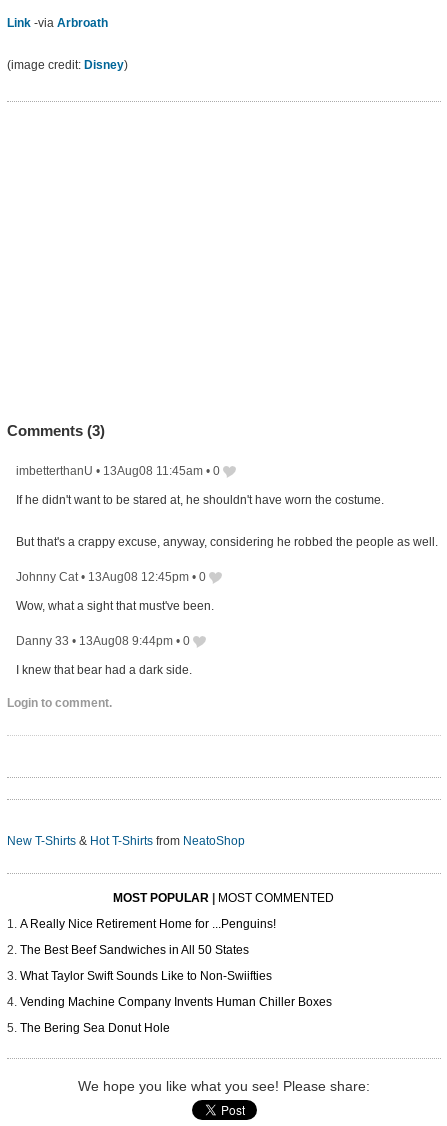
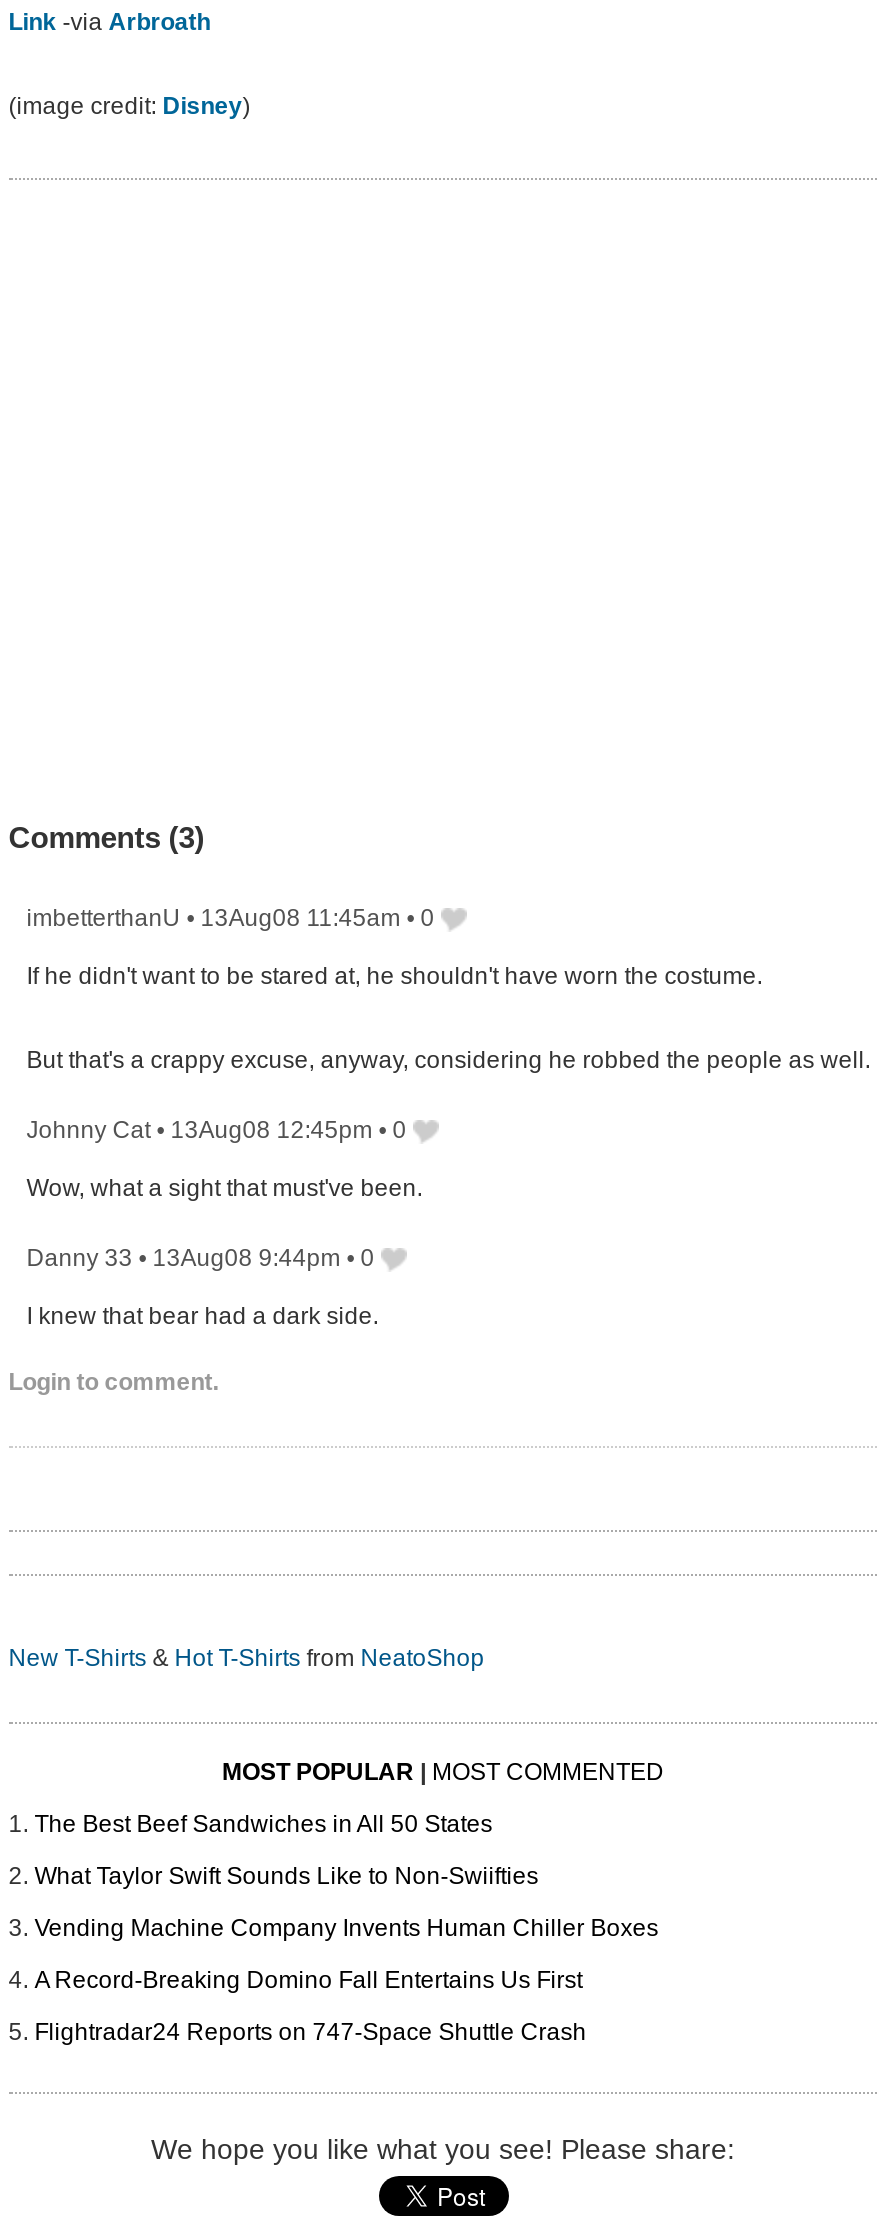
- A Really Nice Retirement Home for ...Penguins!

moved up: The Best Beef Sandwiches in All 50 States | What Taylor Swift Sounds Like to Non-Swiifties | Vending Machine Company Invents Human Chiller Boxes

- The Bering Sea Donut Hole
+ A Record-Breaking Domino Fall Entertains Us First
+ Flightradar24 Reports on 747-Space Shuttle Crash
